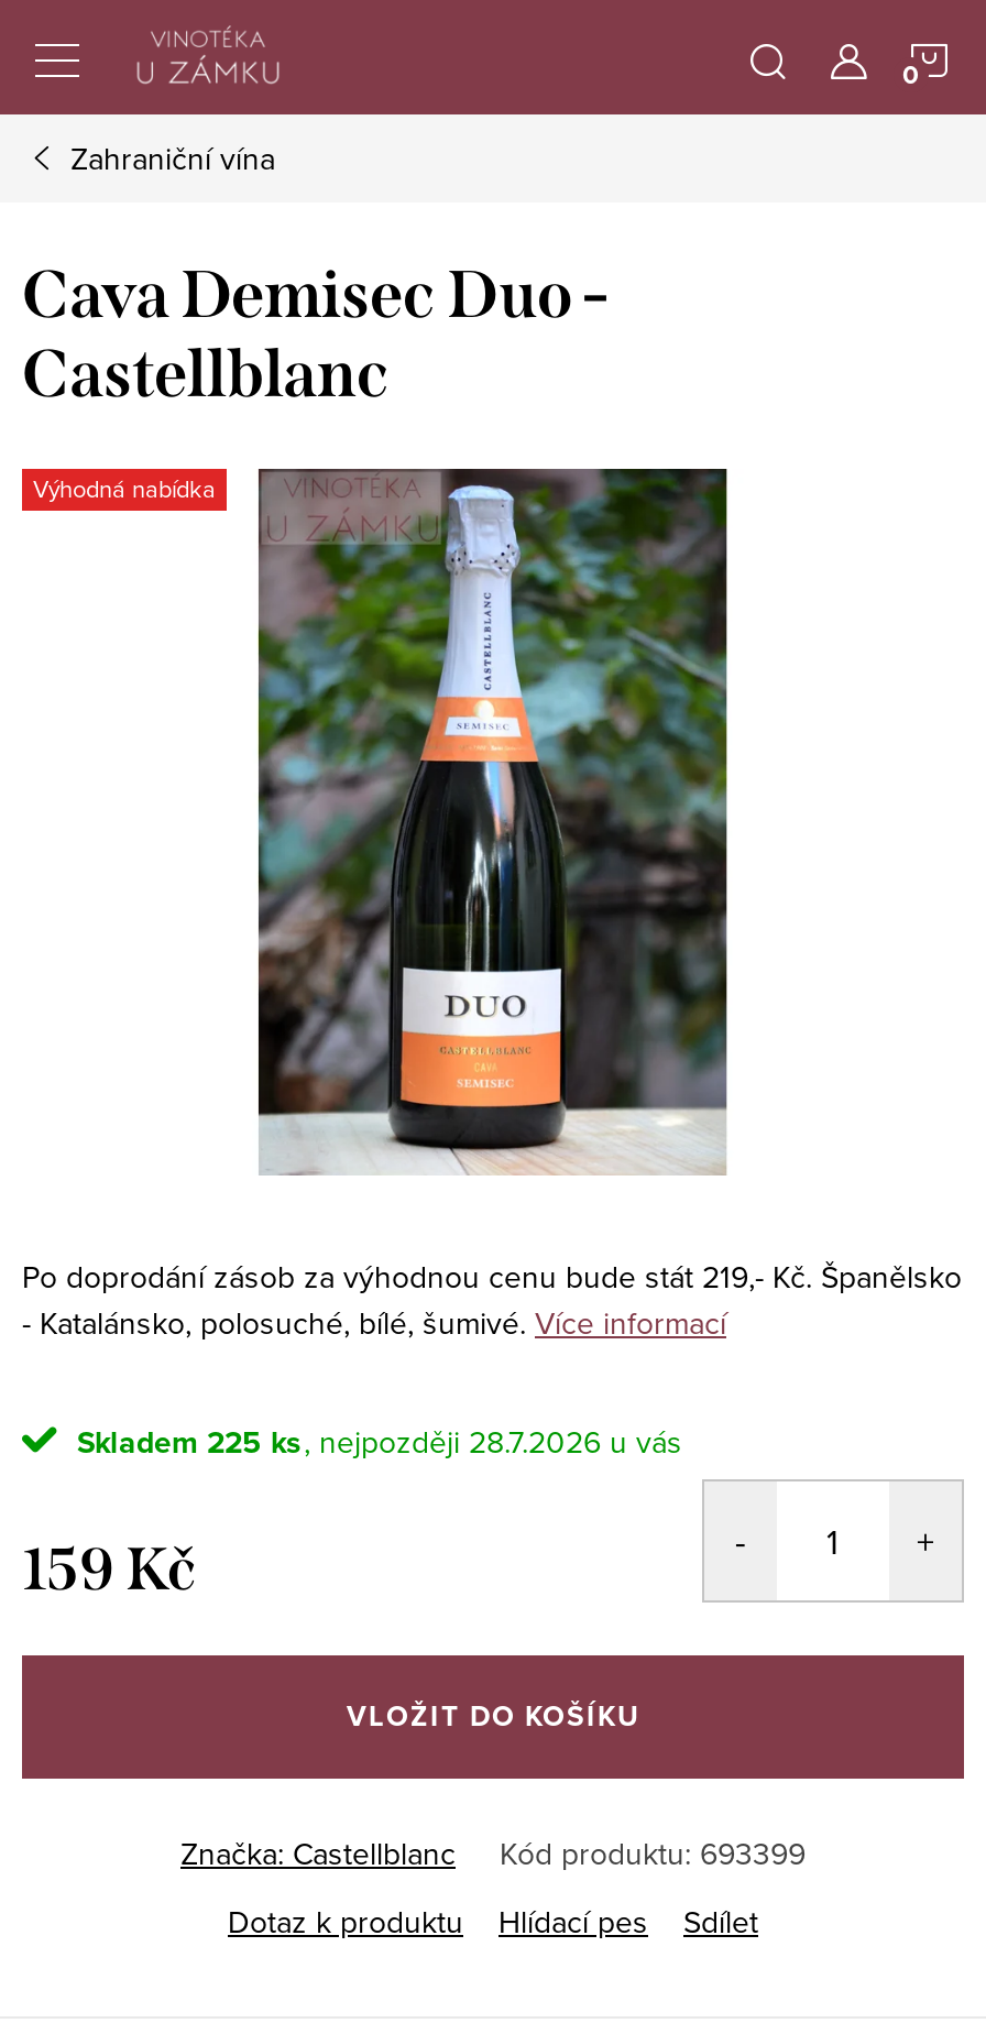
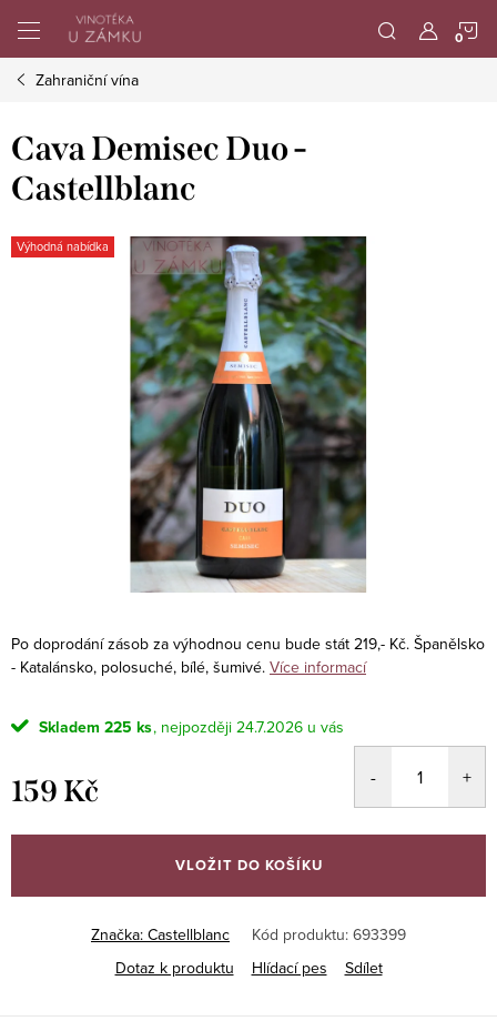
- 28.7.2026
+ 24.7.2026
